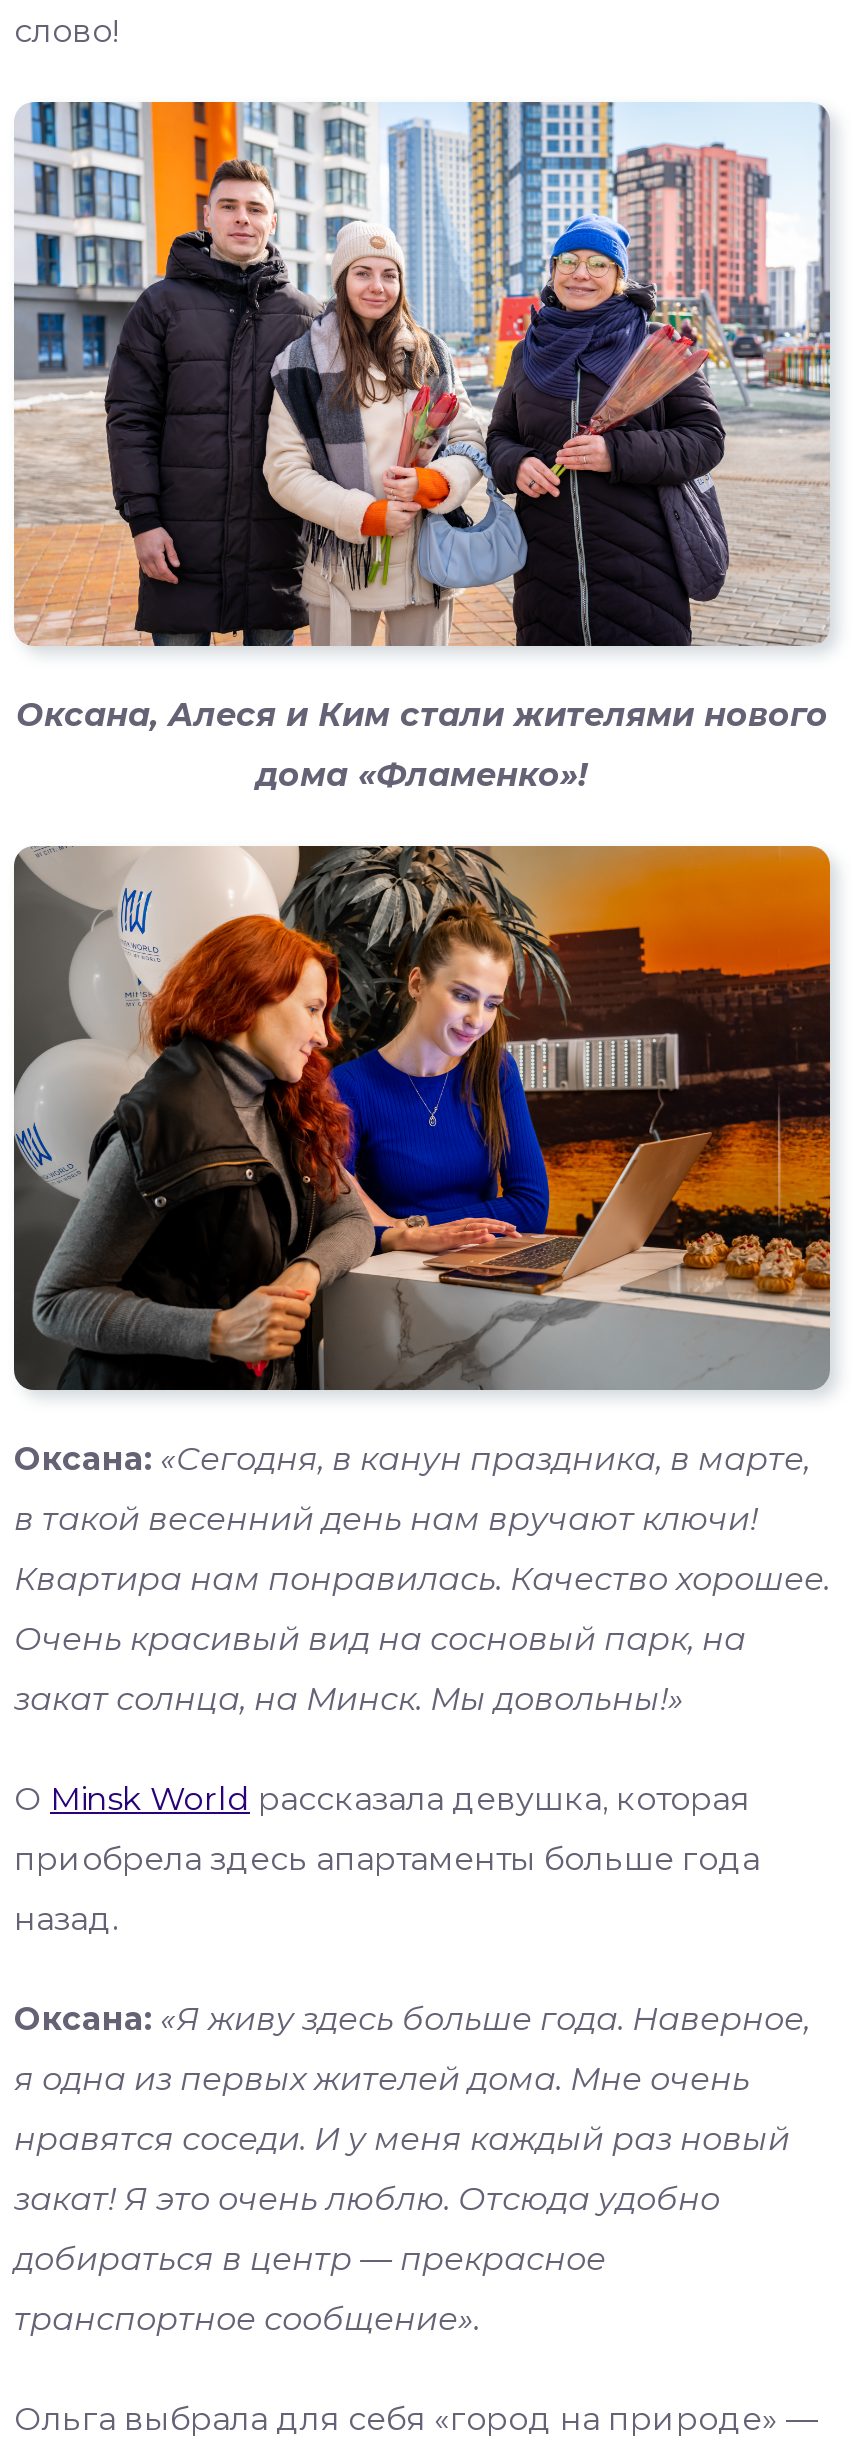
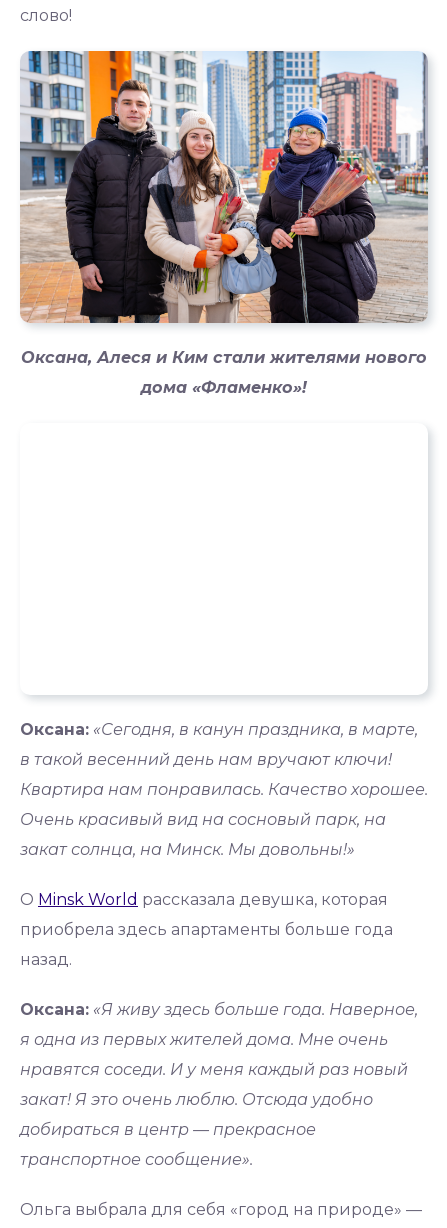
- [image]
